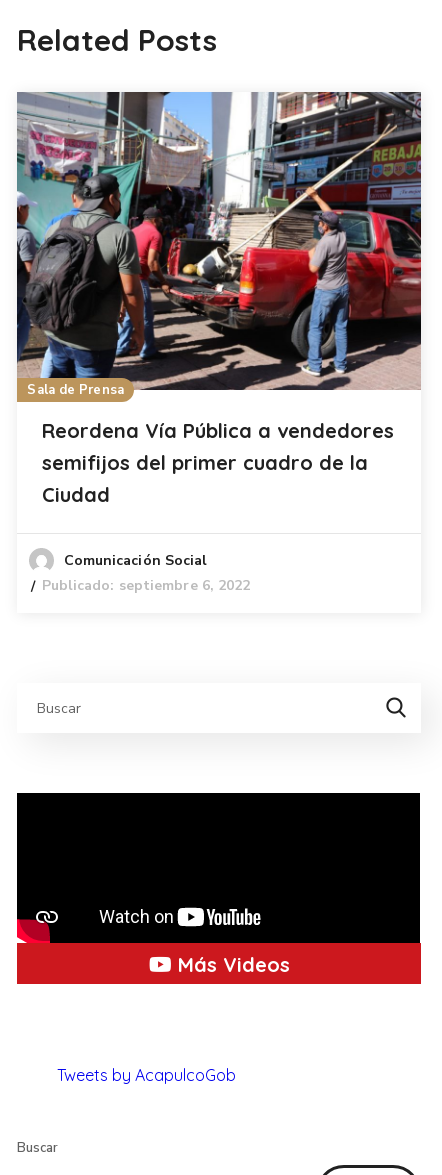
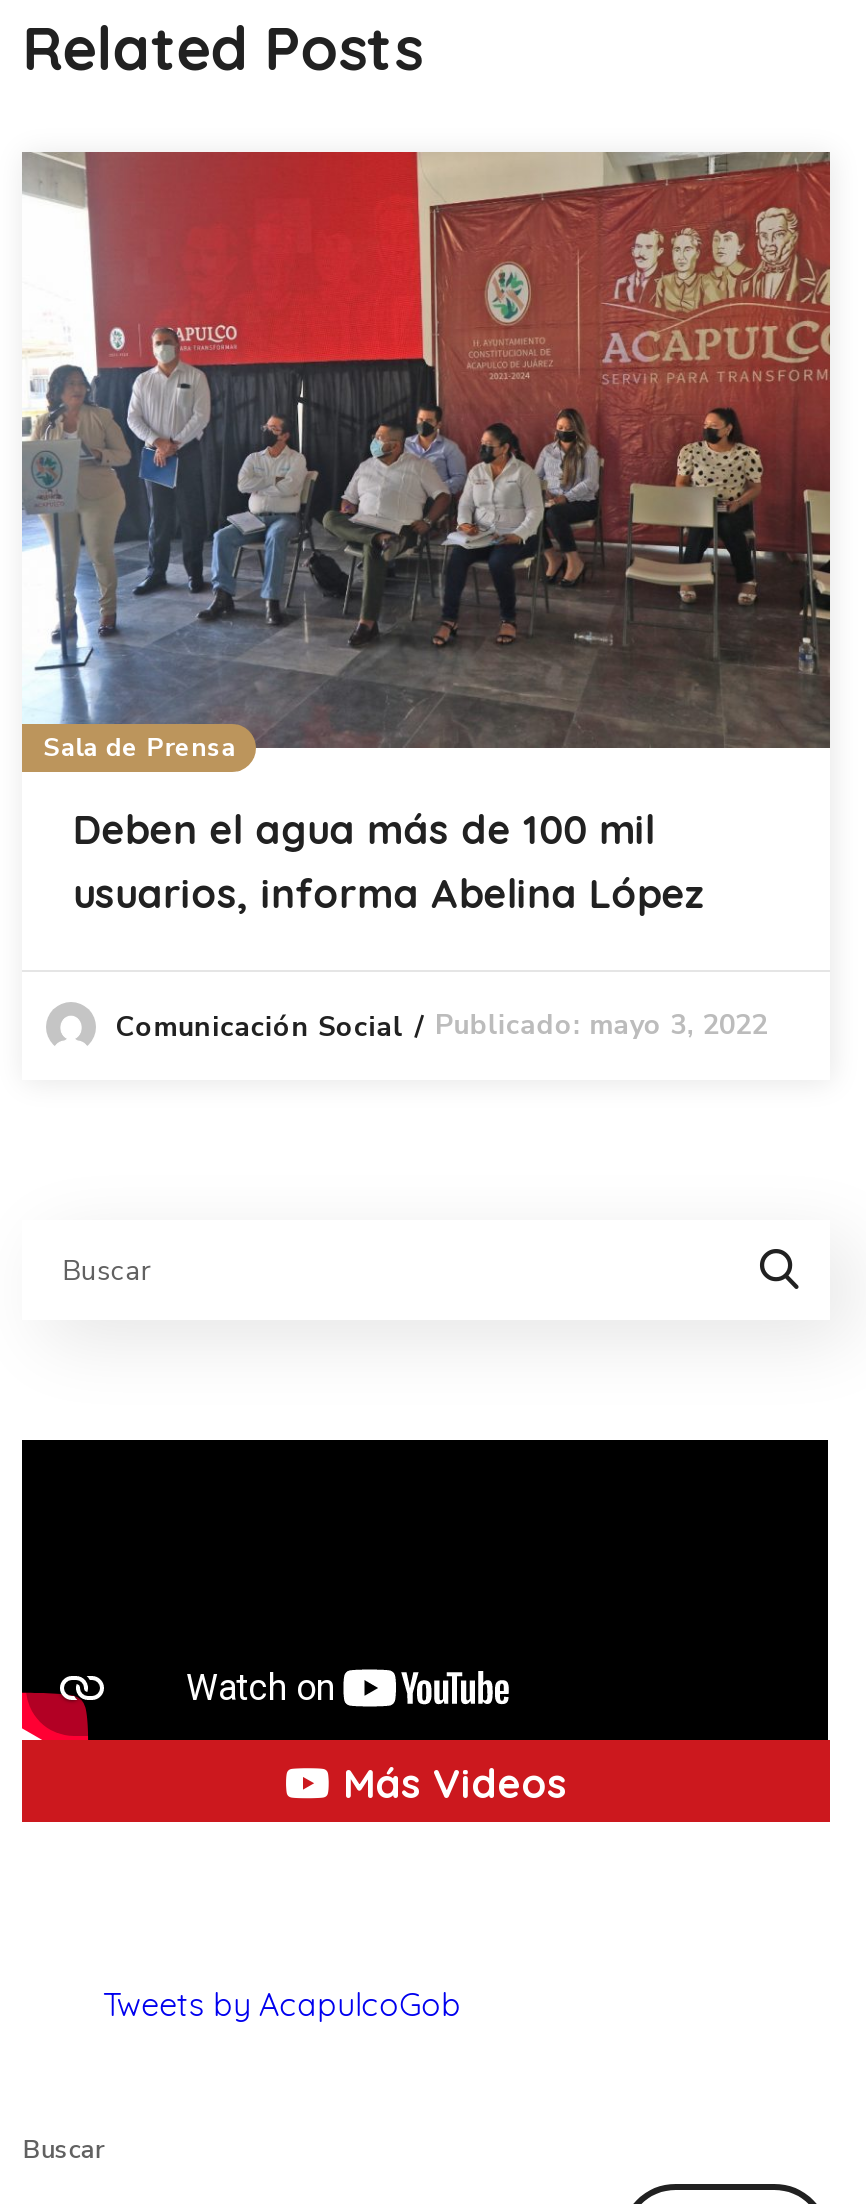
- [image]
- Reordena Vía Pública a vendedores
- semifijos del primer cuadro de la
- Ciudad
+ [image]
+ Deben el agua más de 100 mil
+ usuarios, informa Abelina López

- Publicado: septiembre 6, 2022
+ Publicado: mayo 3, 2022
